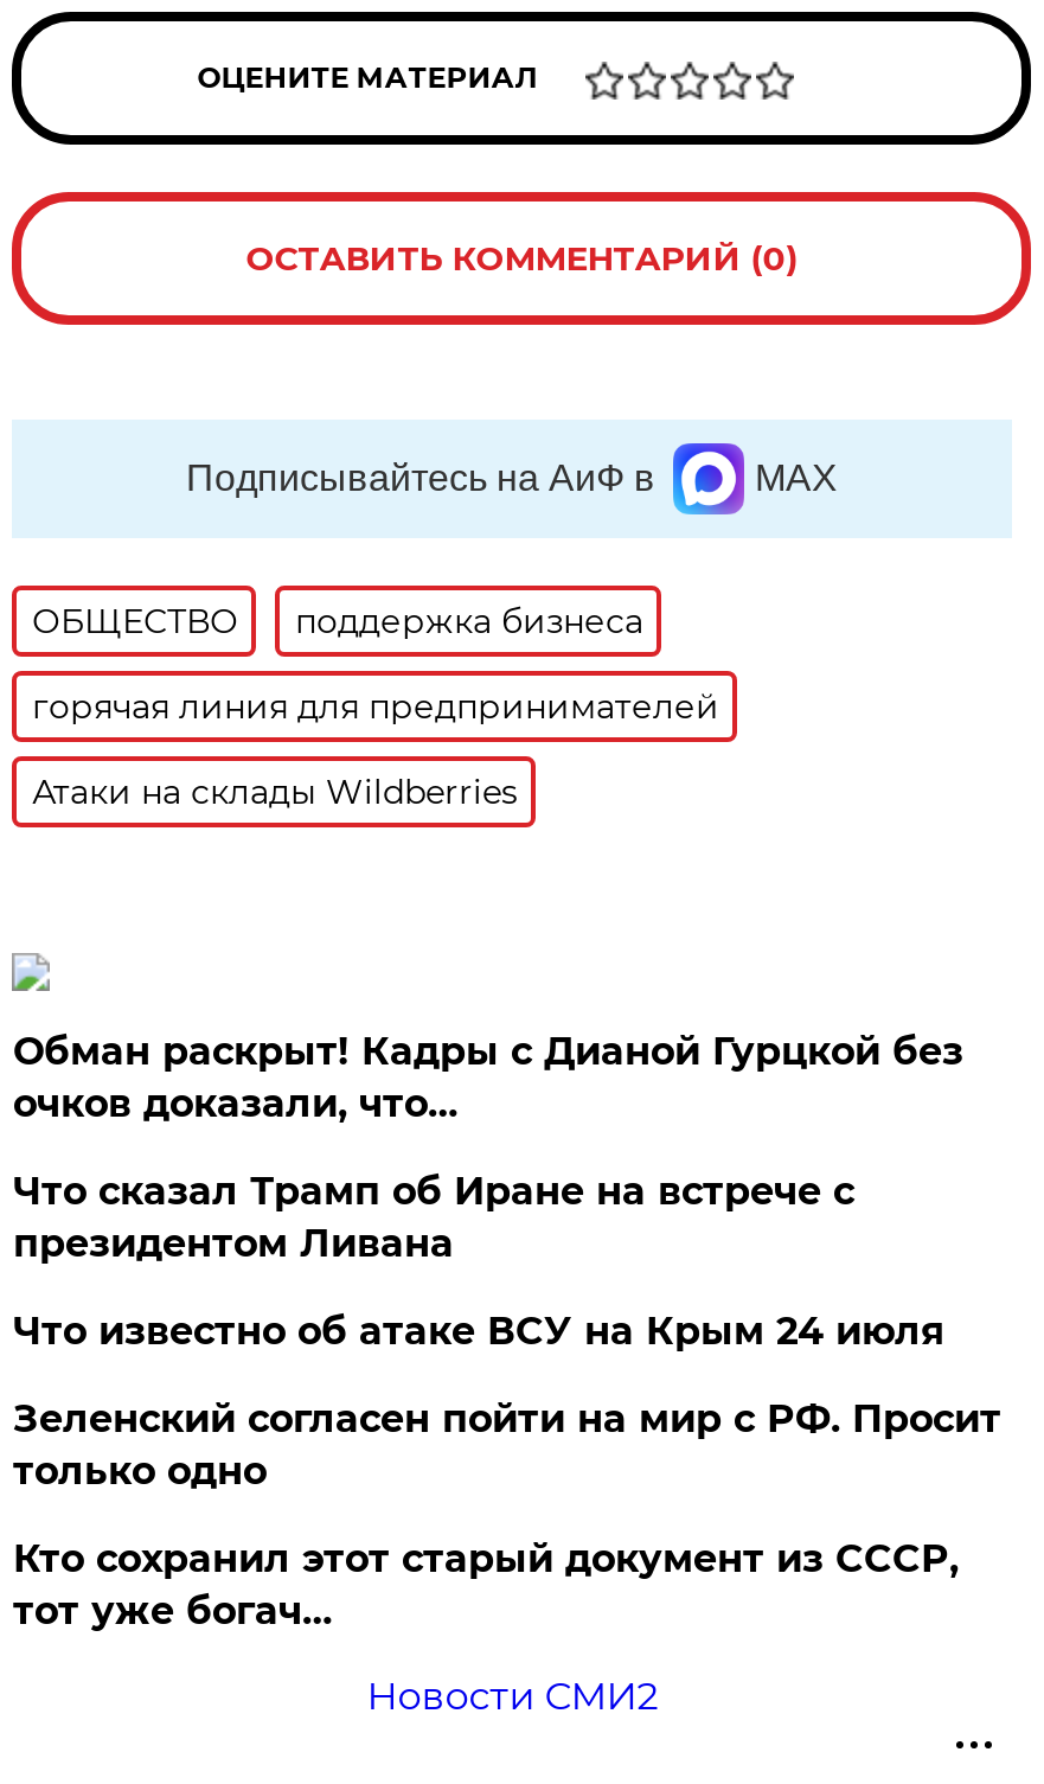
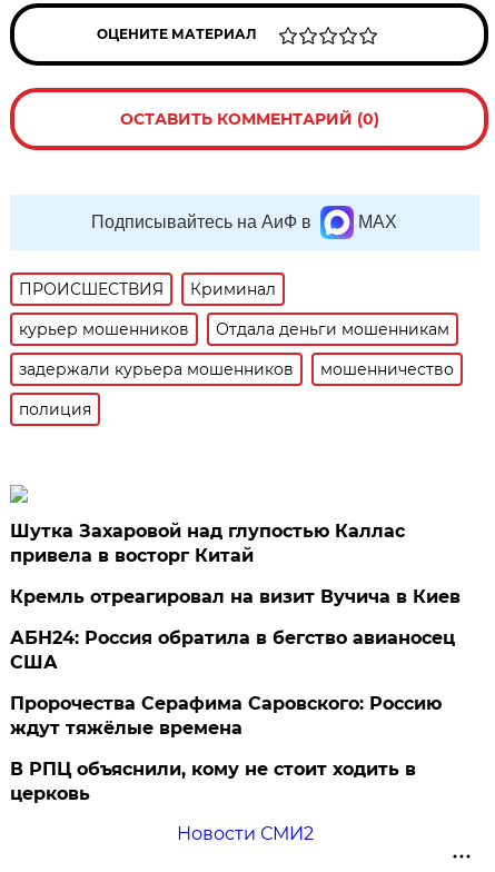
- ОБЩЕСТВО
- поддержка бизнеса
- горячая линия для предпринимателей
- Атаки на склады Wildberries
+ ПРОИСШЕСТВИЯ
+ Криминал
+ курьер мошенников
+ Отдала деньги мошенникам
+ задержали курьера мошенников
+ мошенничество
+ полиция

- Обман раскрыт! Кадры с Дианой Гурцкой без
- очков доказали, что…
- Что сказал Трамп об Иране на встрече с
- президентом Ливана
- Что известно об атаке ВСУ на Крым 24 июля
- Зеленский согласен пойти на мир с РФ. Просит
- только одно
- Кто сохранил этот старый документ из СССР,
- тот уже богач…
+ Шутка Захаровой над глупостью Каллас
+ привела в восторг Китай
+ Кремль отреагировал на визит Вучича в Киев
+ АБН24: Россия обратила в бегство авианосец
+ США
+ Пророчества Серафима Саровского: Россию
+ ждут тяжёлые времена
+ В РПЦ объяснили, кому не стоит ходить в
+ церковь
